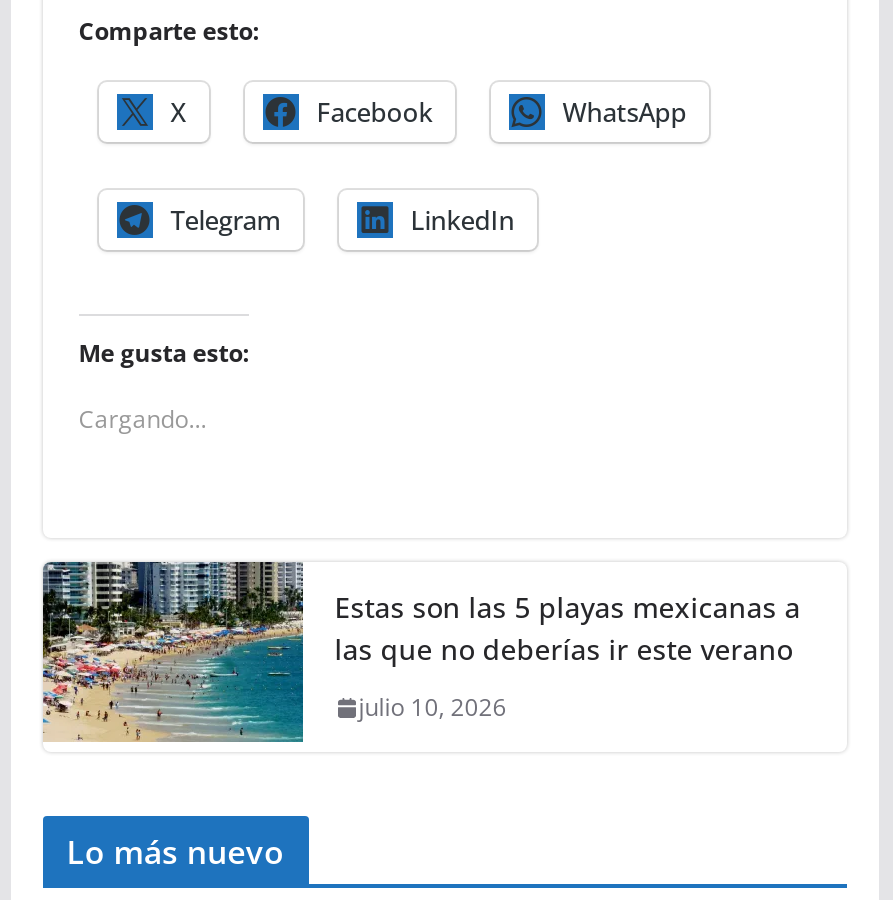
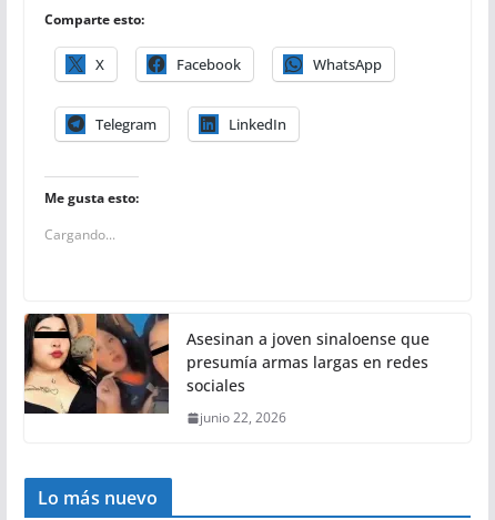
- [image]
- Estas son las 5 playas mexicanas a
- las que no deberías ir este verano
+ [image]
+ Asesinan a joven sinaloense que
+ presumía armas largas en redes
+ sociales

- julio 10, 2026
+ junio 22, 2026
